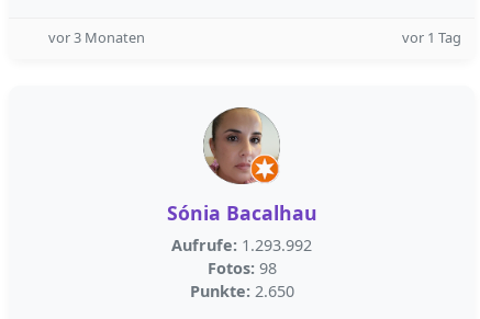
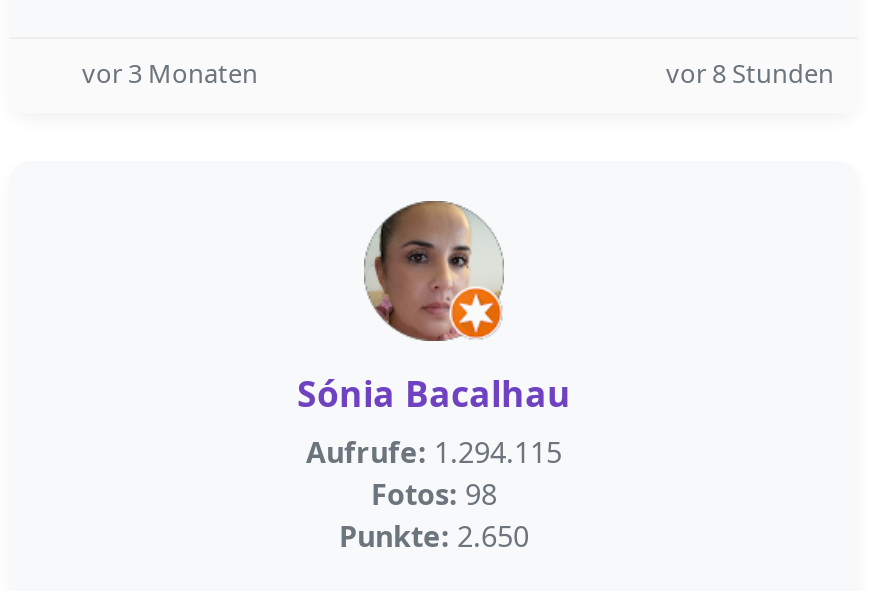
- vor 1 Tag
+ vor 8 Stunden

- Aufrufe: 1.293.992
+ Aufrufe: 1.294.115
